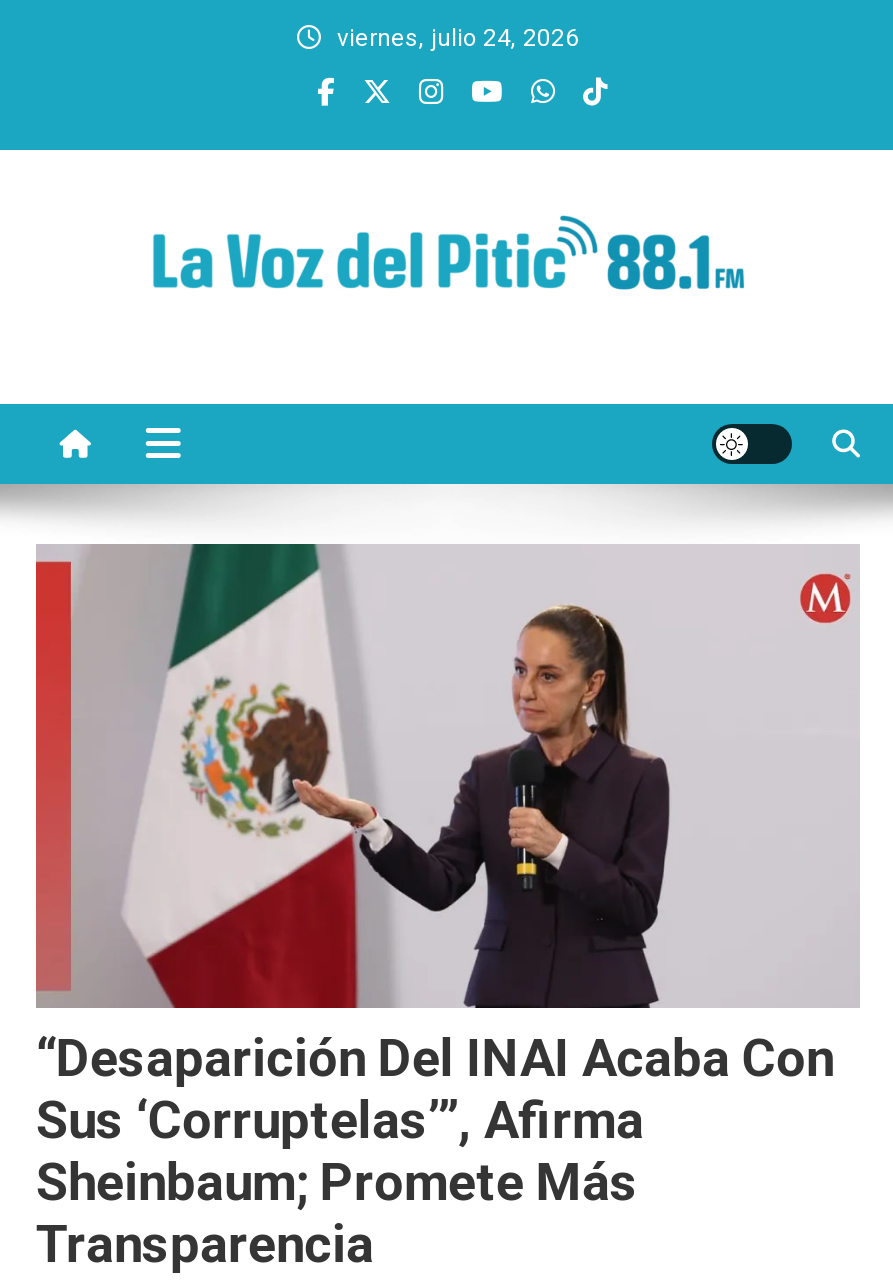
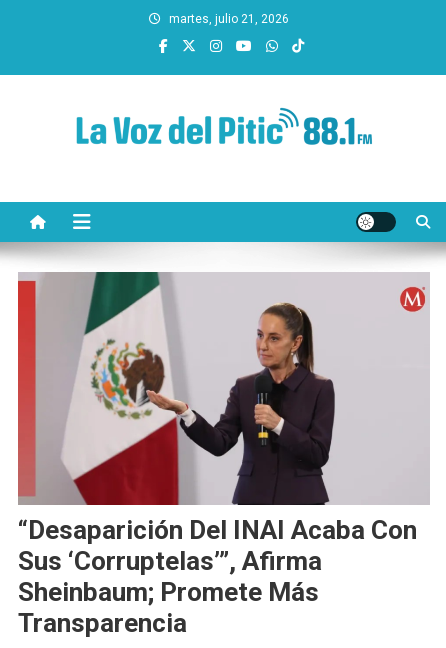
- viernes, julio 24, 2026
+ martes, julio 21, 2026
